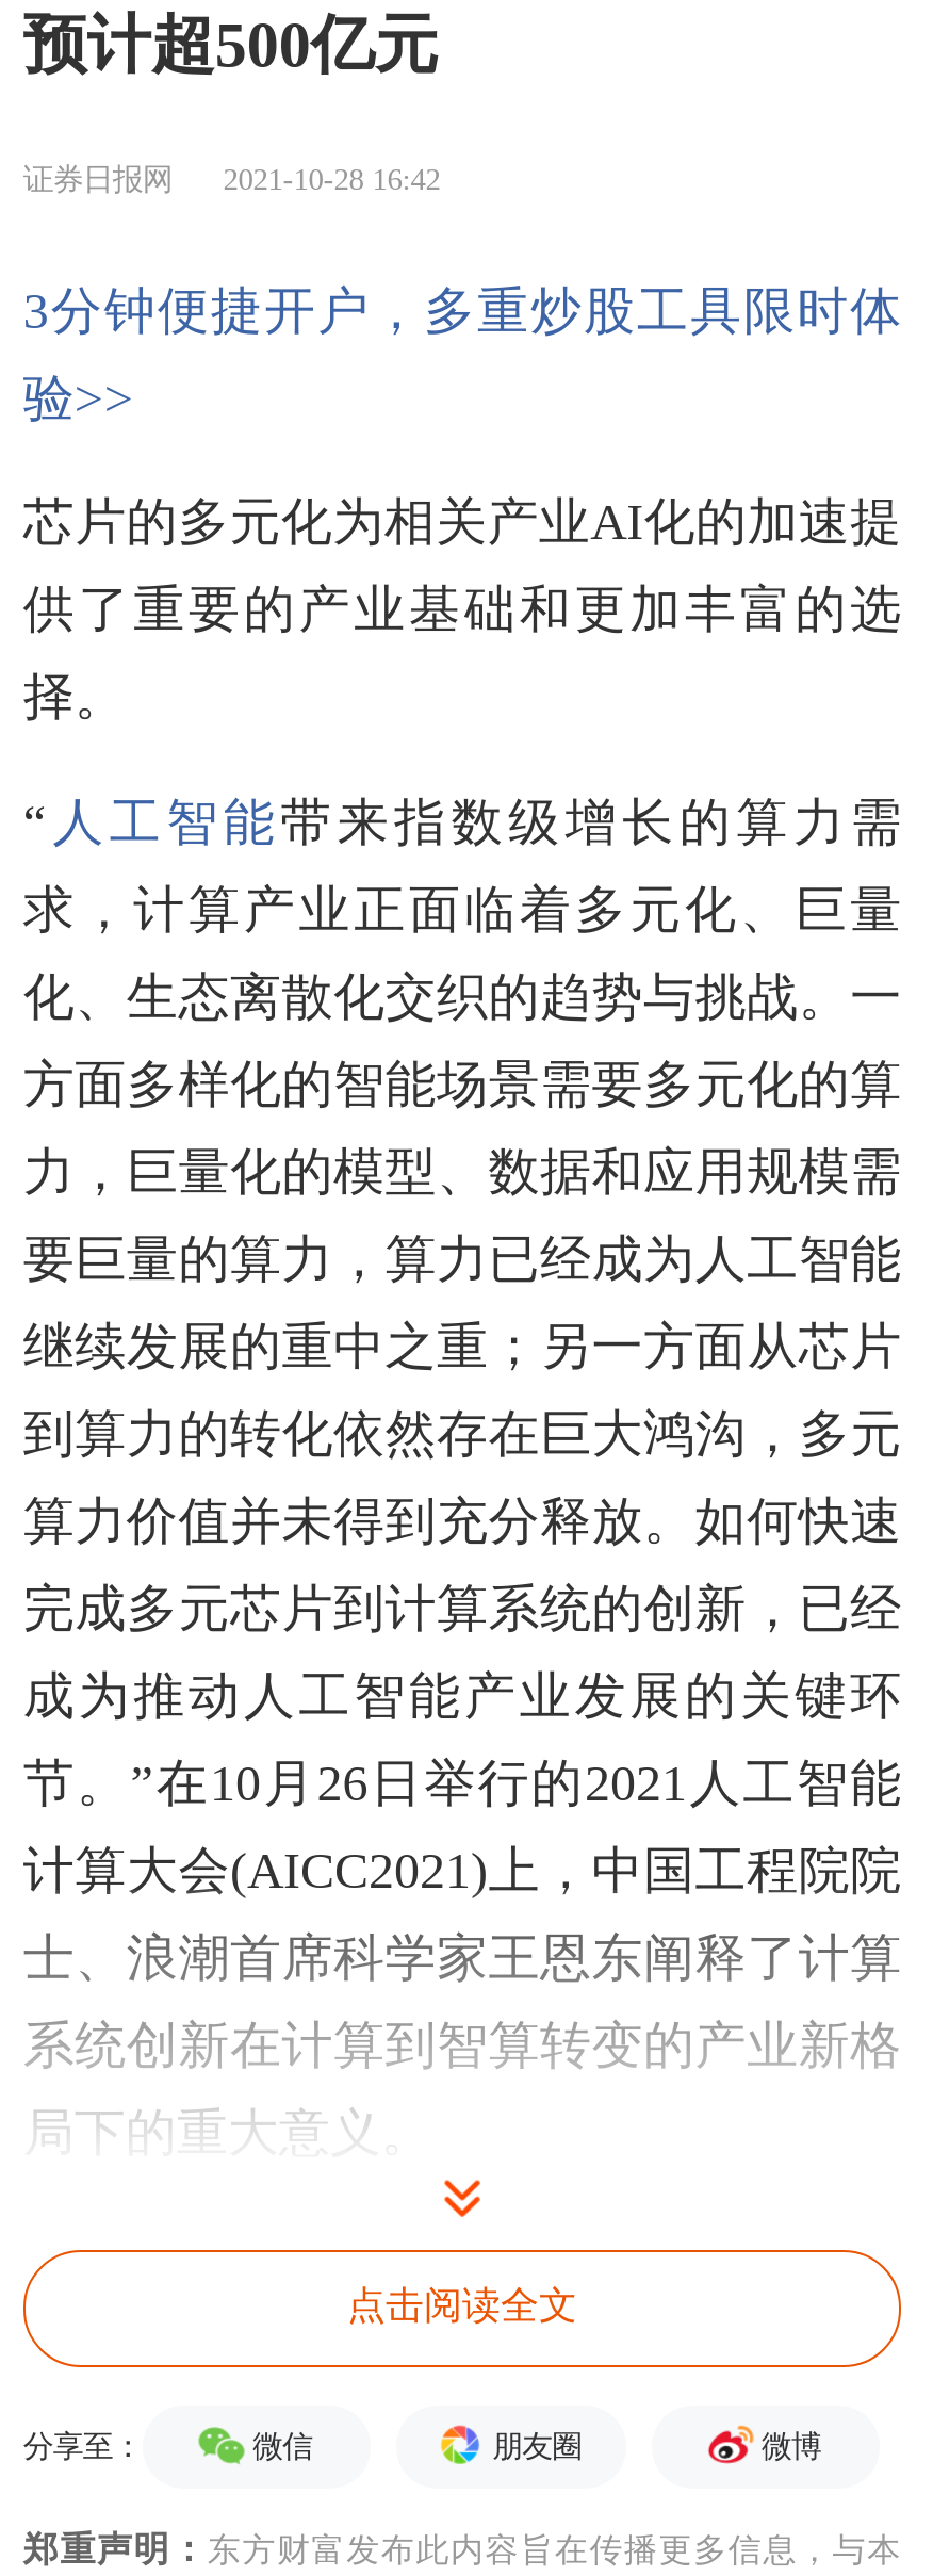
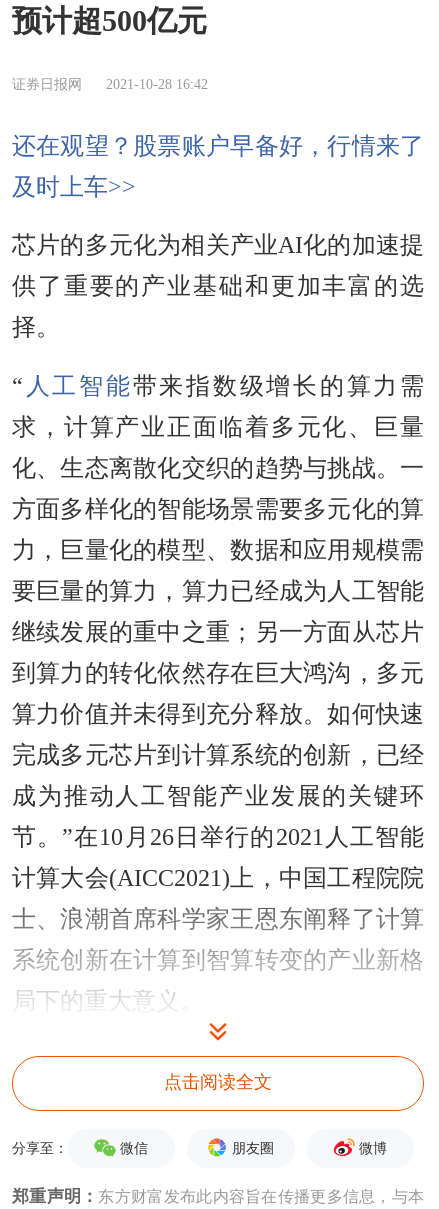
- 3分钟便捷开户，多重炒股工具限时体
+ 还在观望？股票账户早备好，行情来了

- 验>>
+ 及时上车>>
